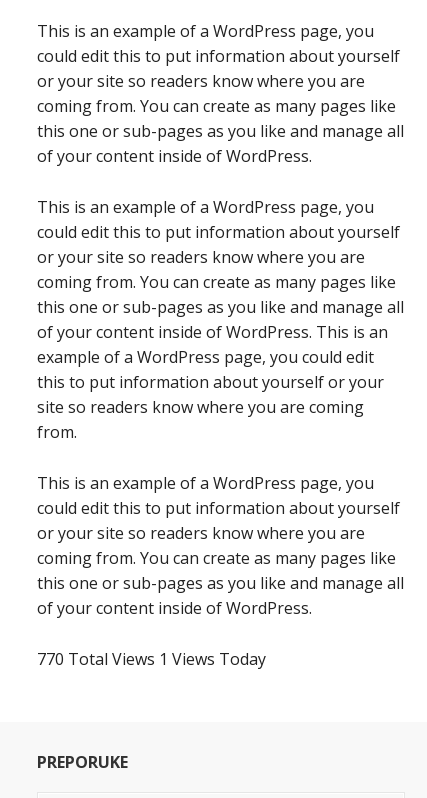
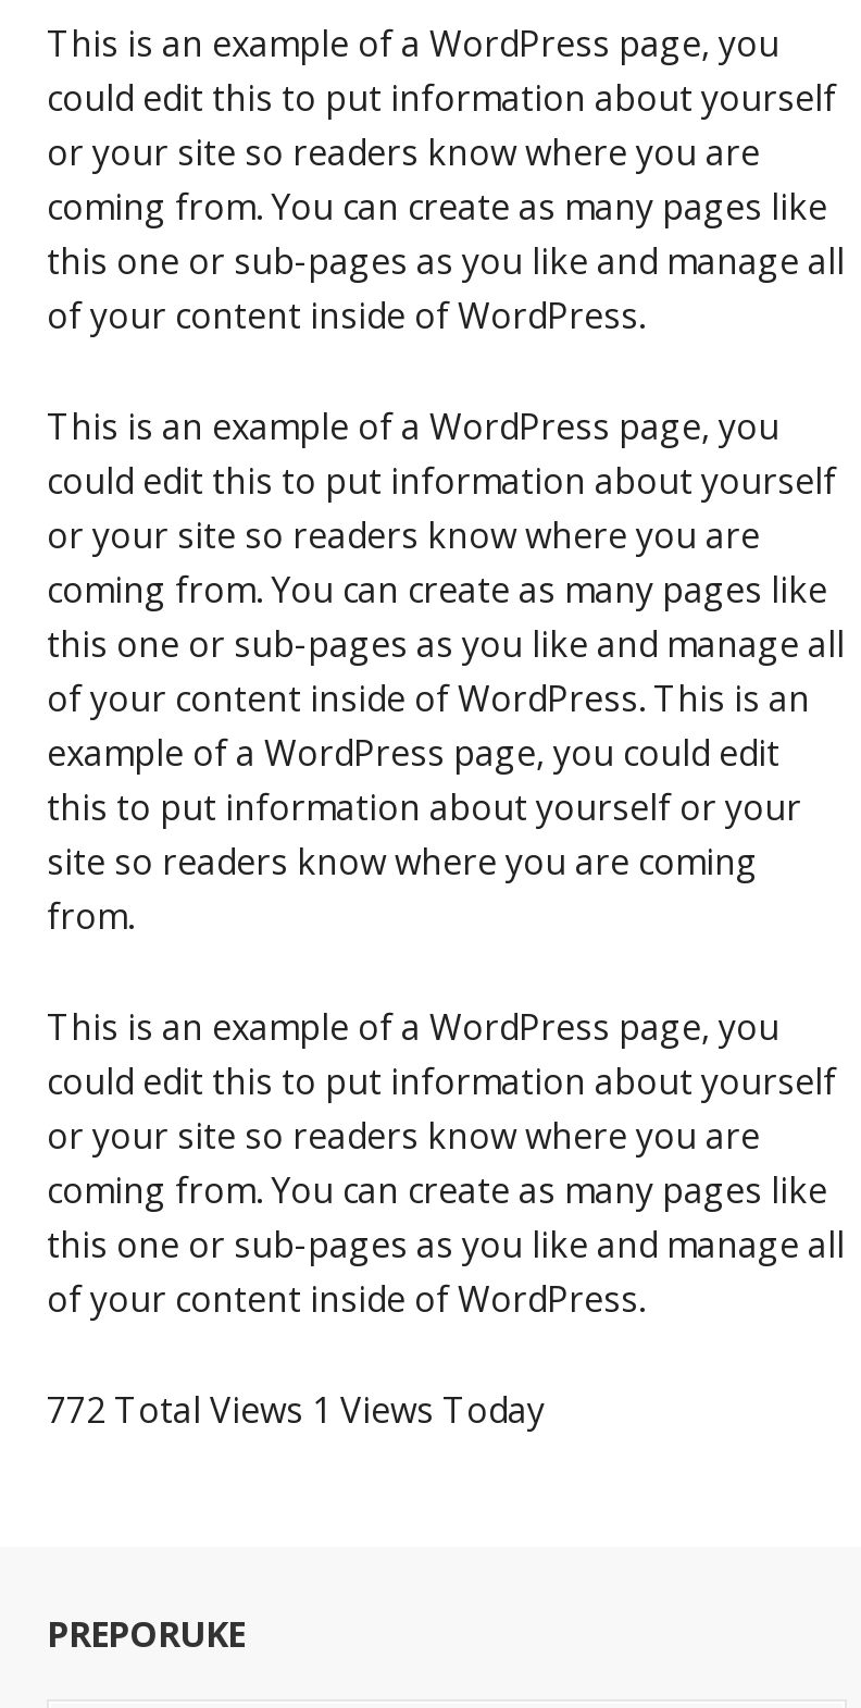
- 770 Total Views 1 Views Today
+ 772 Total Views 1 Views Today
